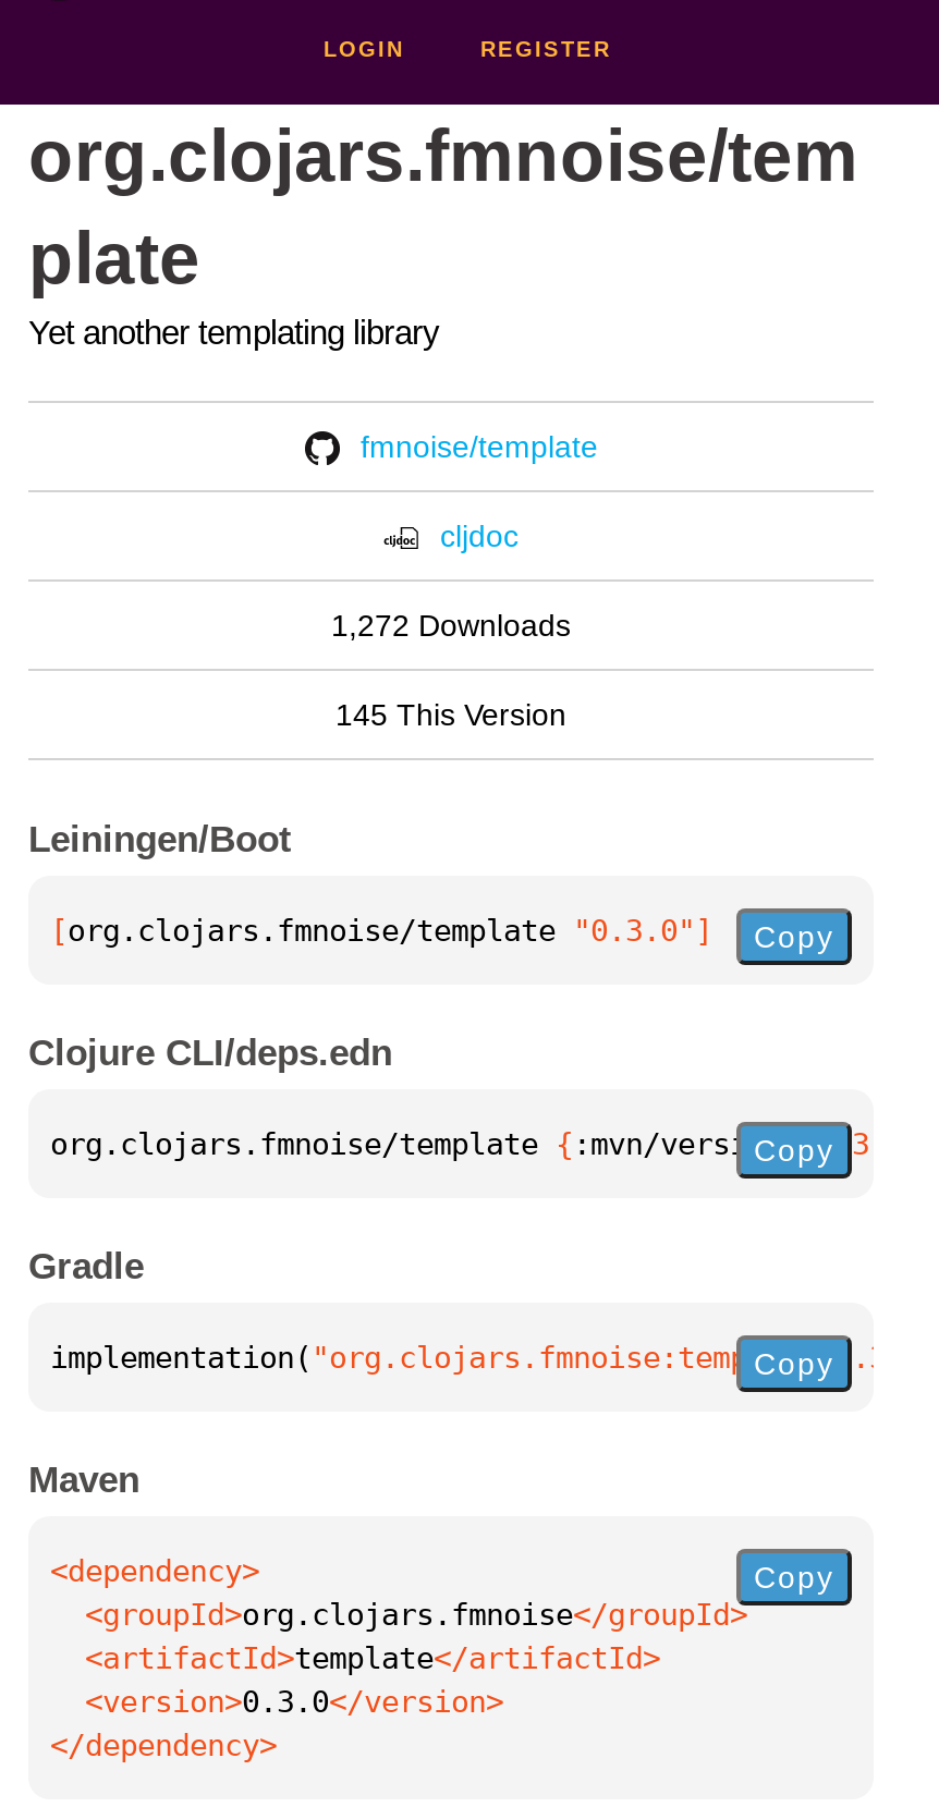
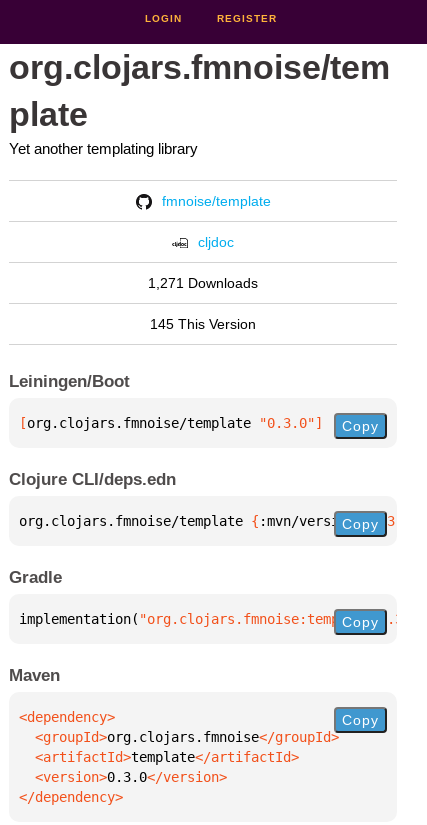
- 1,272 Downloads
+ 1,271 Downloads
